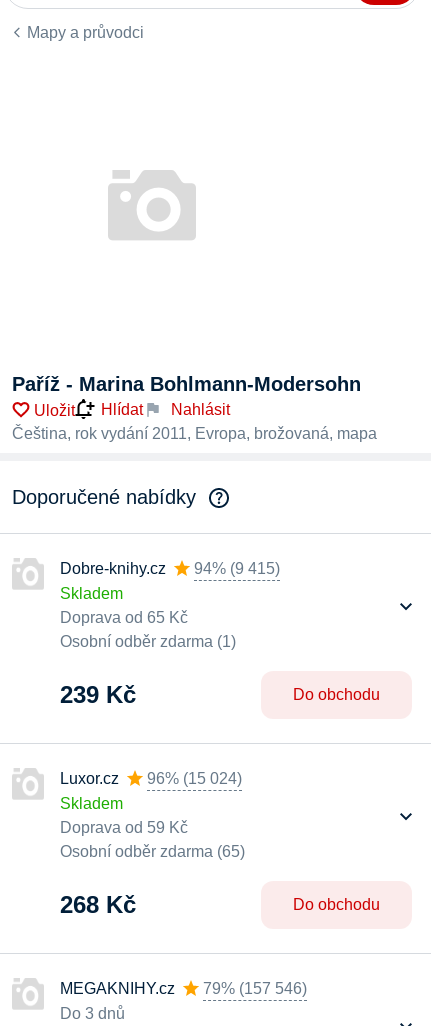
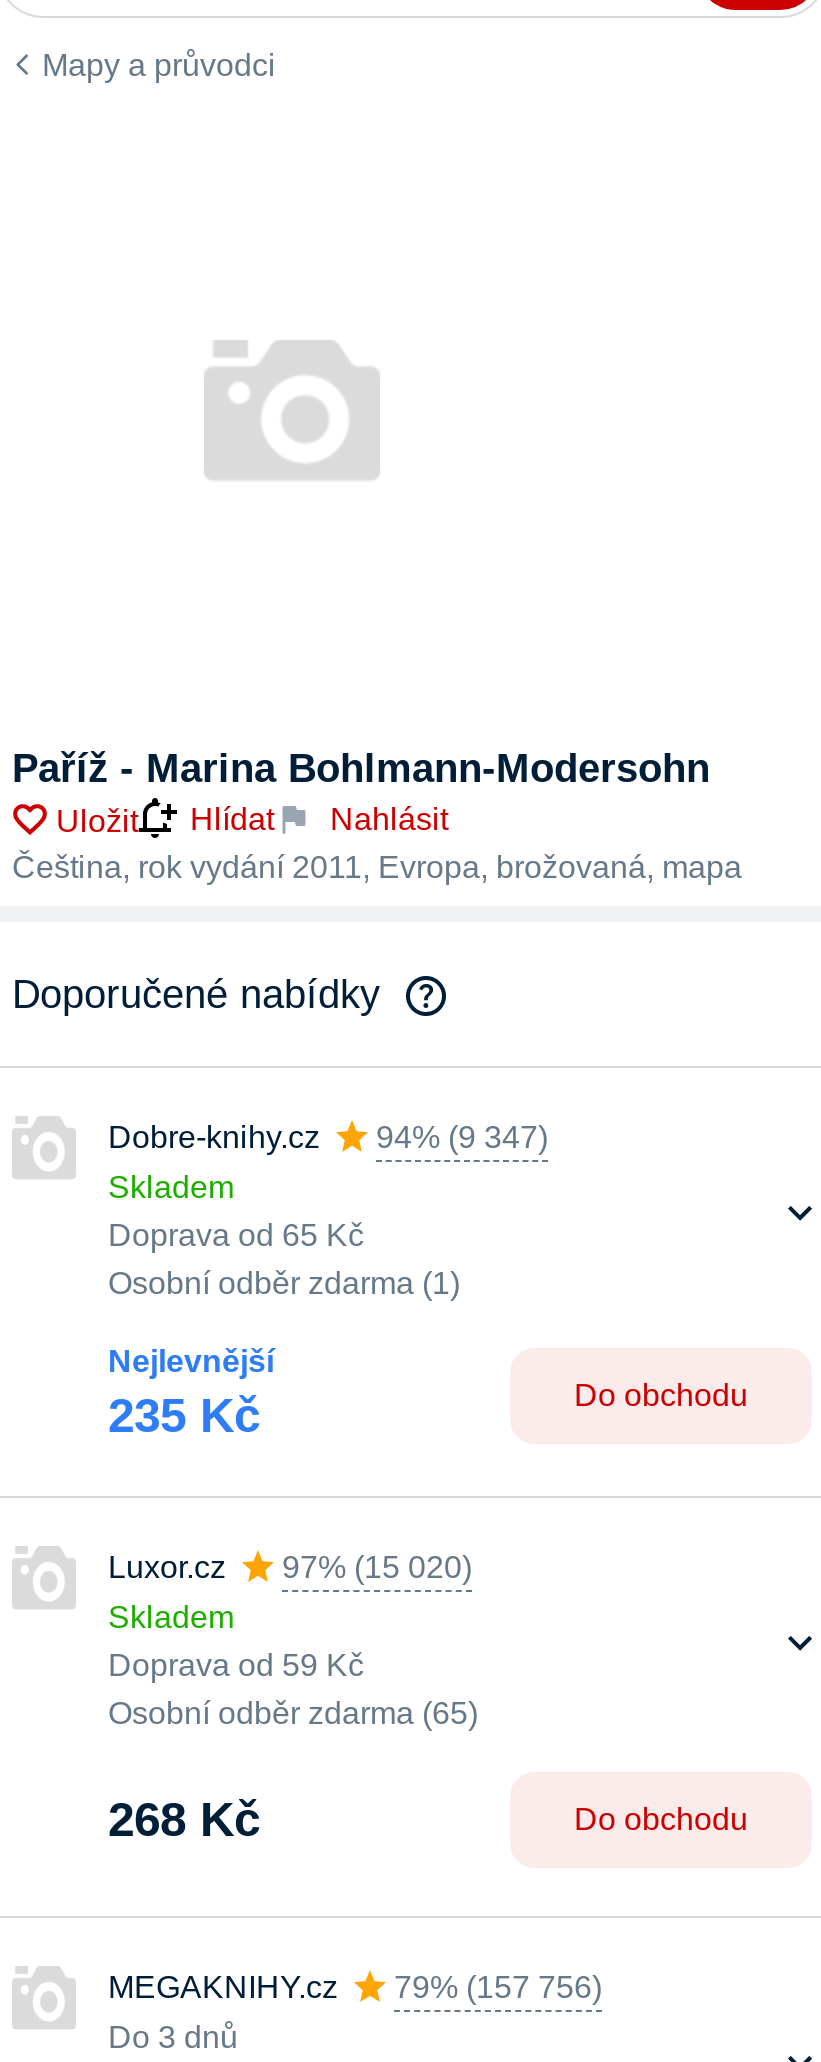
- Dobre-knihy.cz 94% (9 415)
+ Dobre-knihy.cz 94% (9 347)

- 239 Kč
+ Nejlevnější
+ 235 Kč

- Luxor.cz 96% (15 024)
+ Luxor.cz 97% (15 020)

- MEGAKNIHY.cz 79% (157 546)
+ MEGAKNIHY.cz 79% (157 756)
